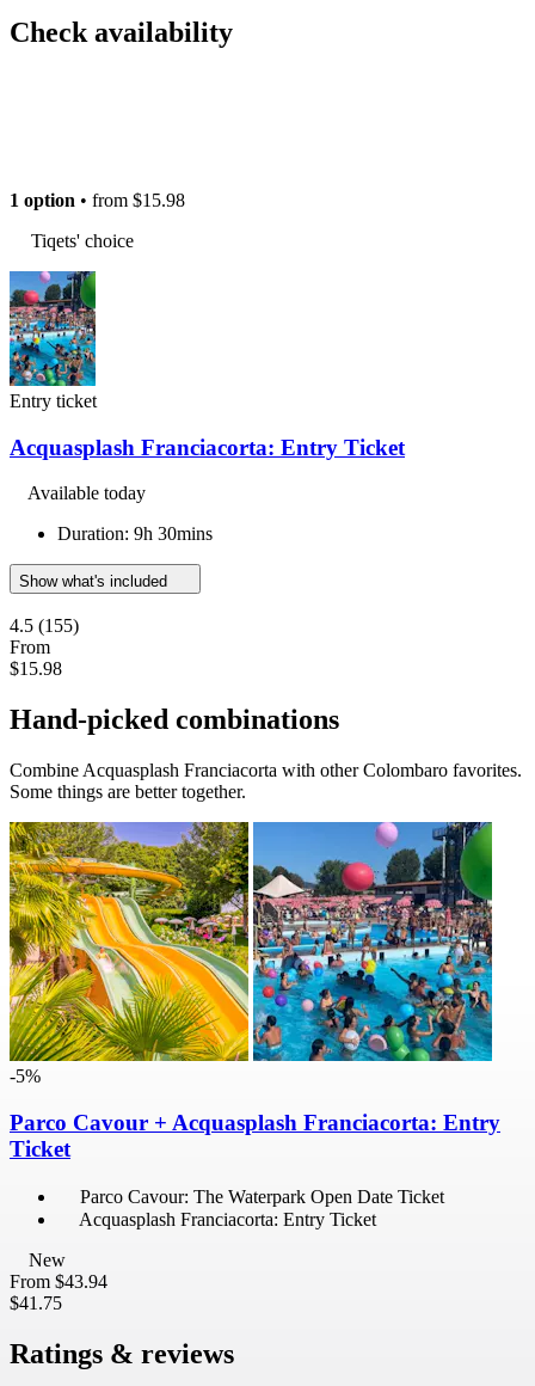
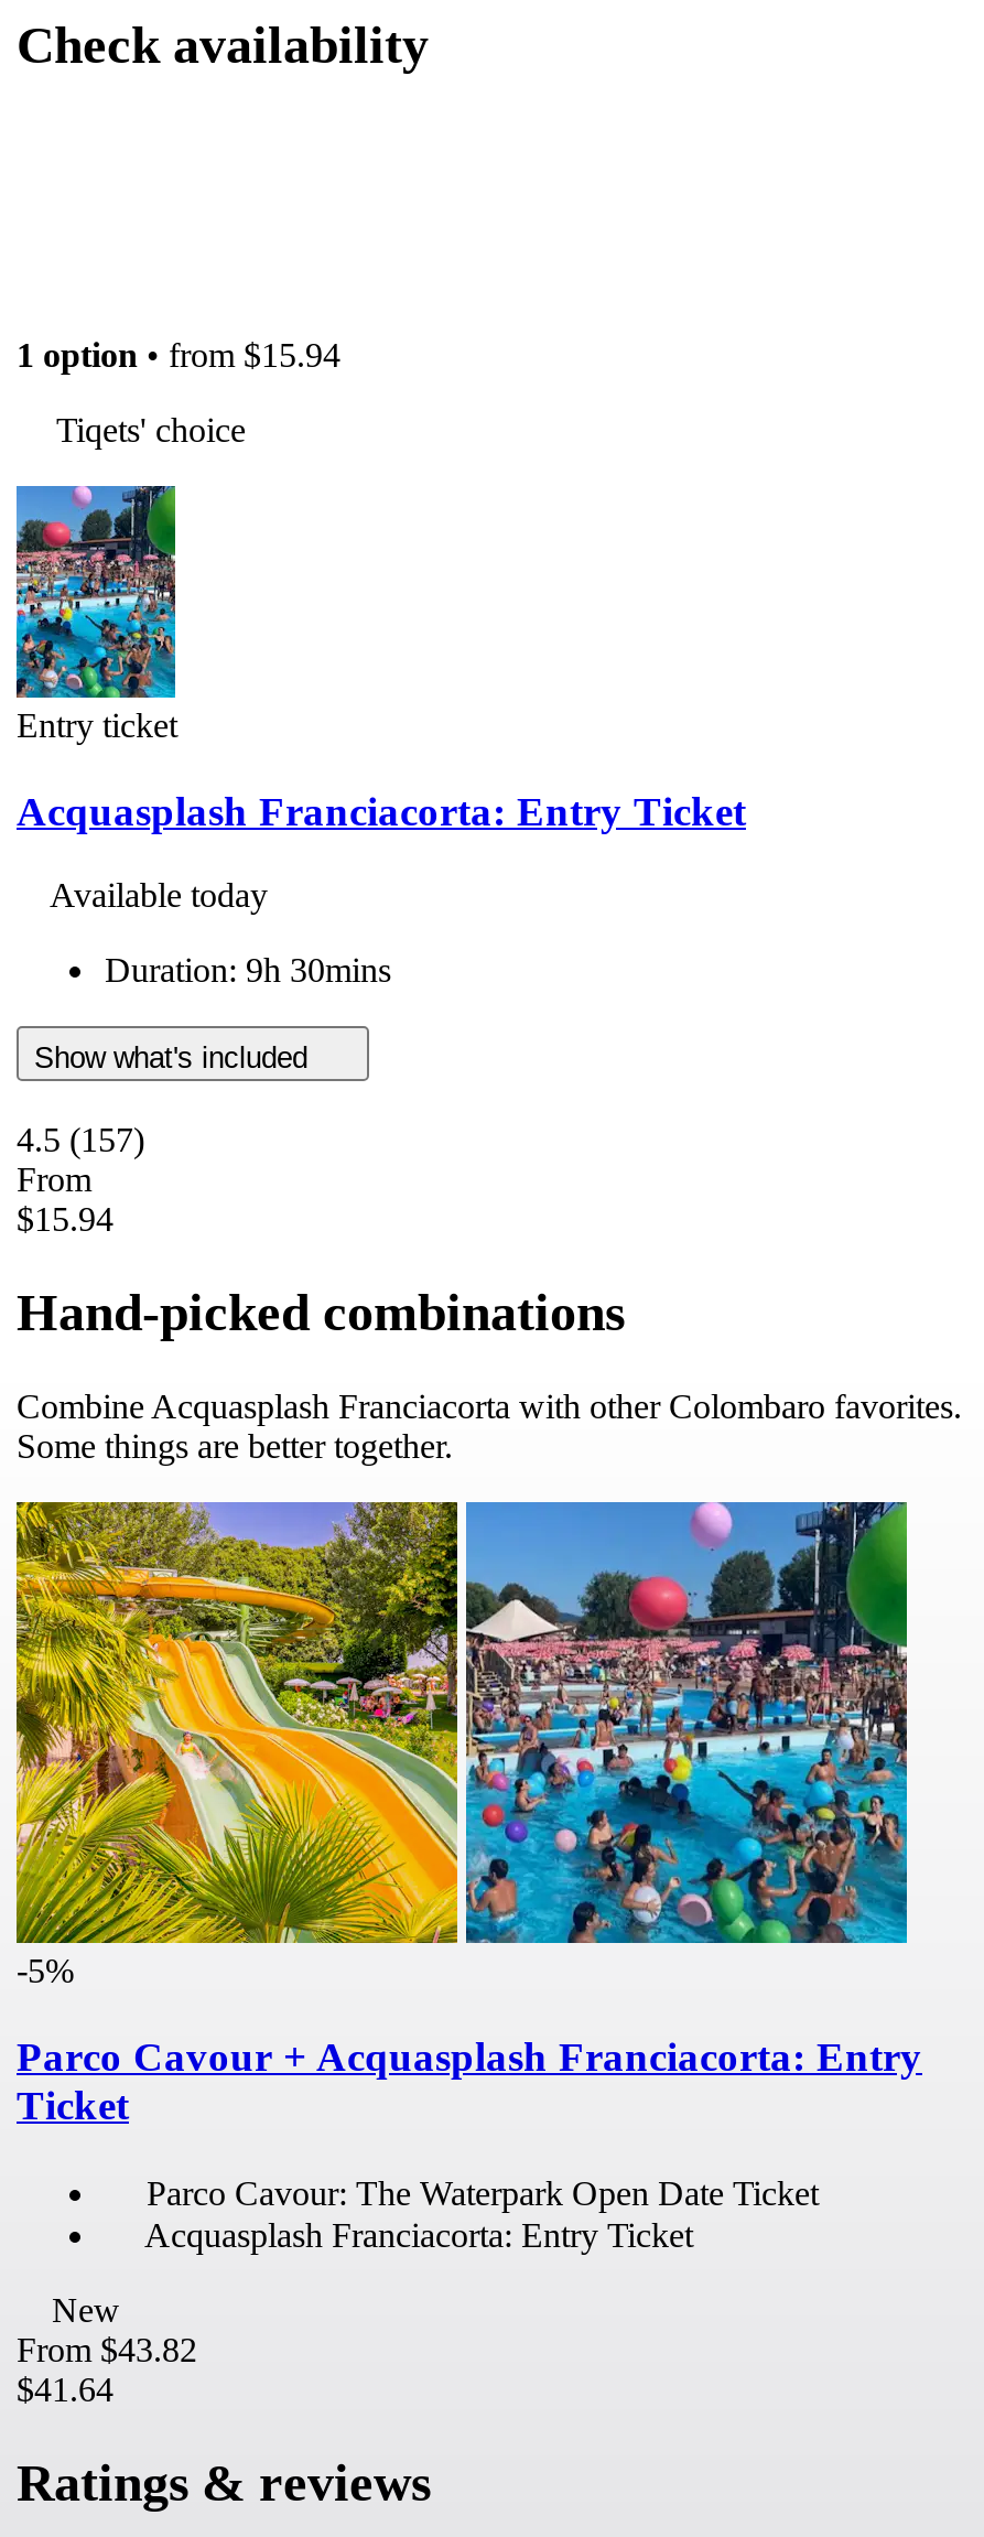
- 1 option • from $15.98
+ 1 option • from $15.94

- 4.5 (155)
+ 4.5 (157)

- $15.98
+ $15.94

- From $43.94
+ From $43.82

- $41.75
+ $41.64
